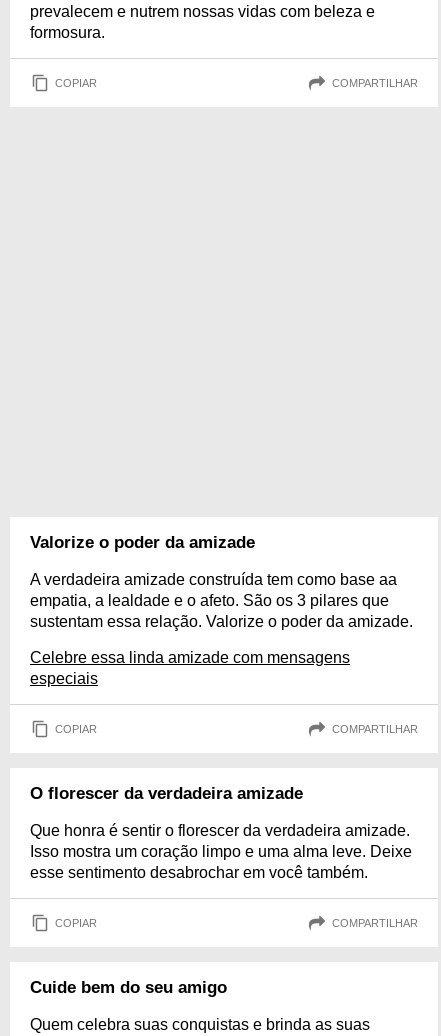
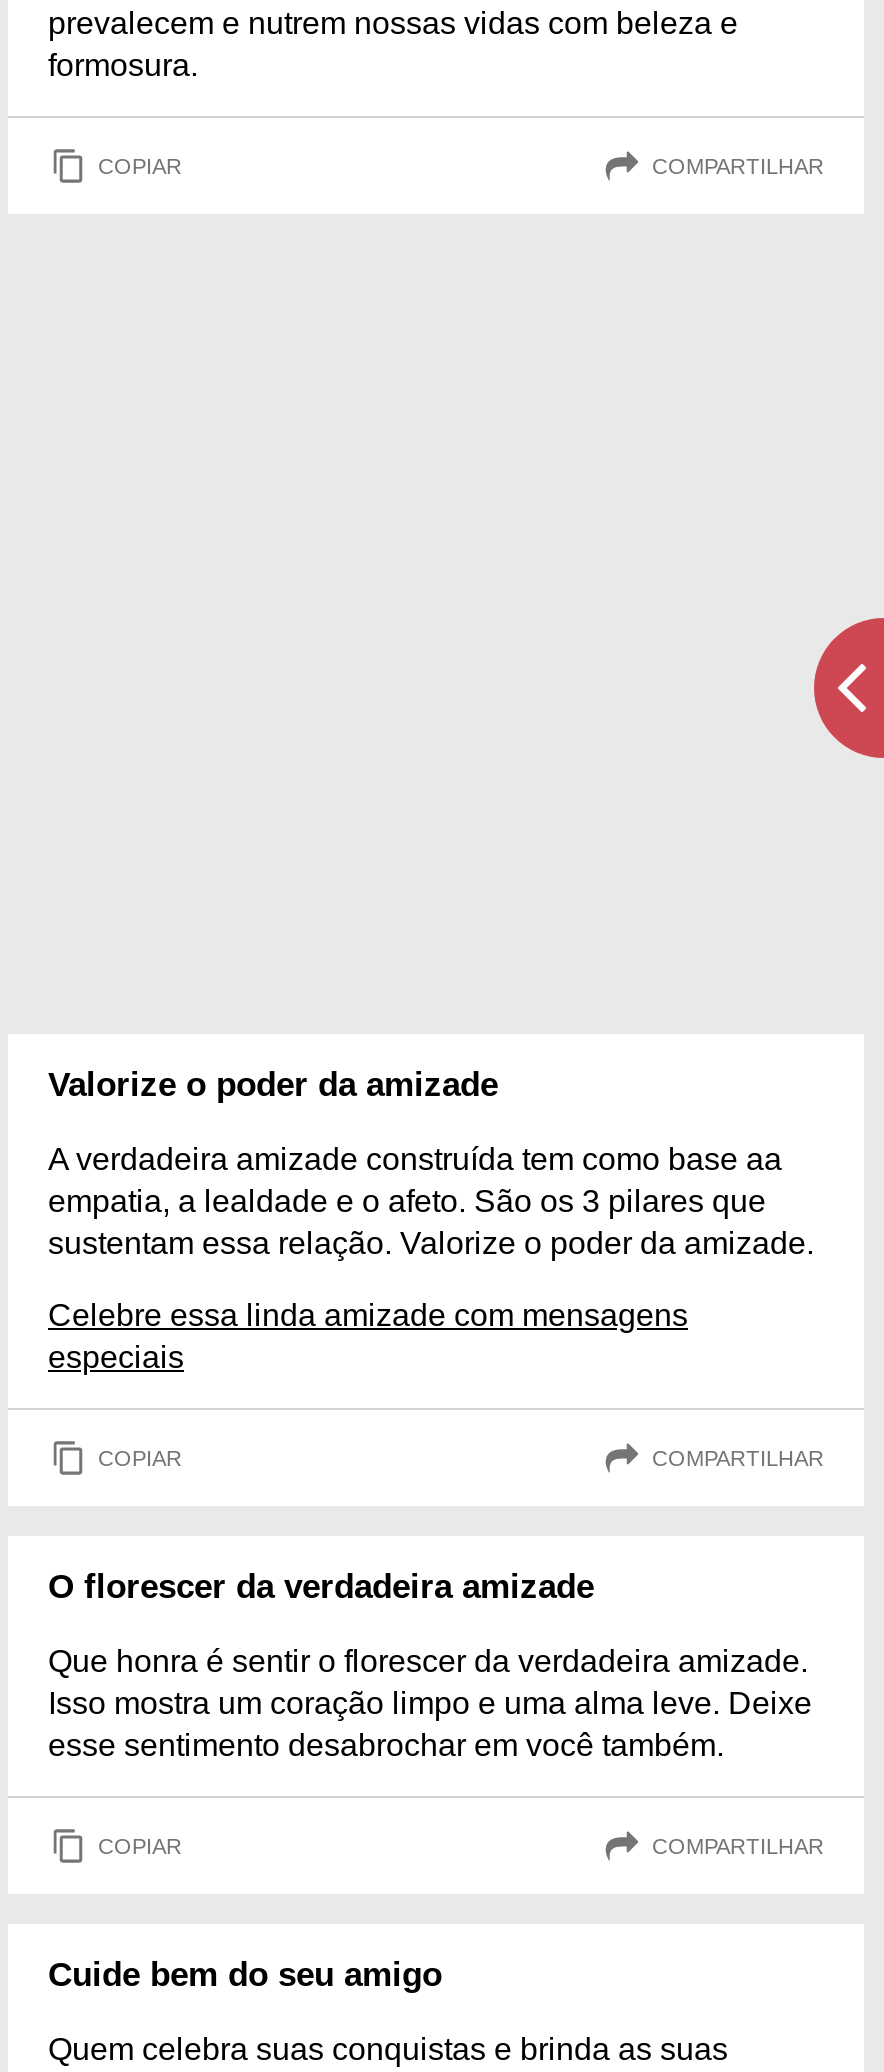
+ [image]
